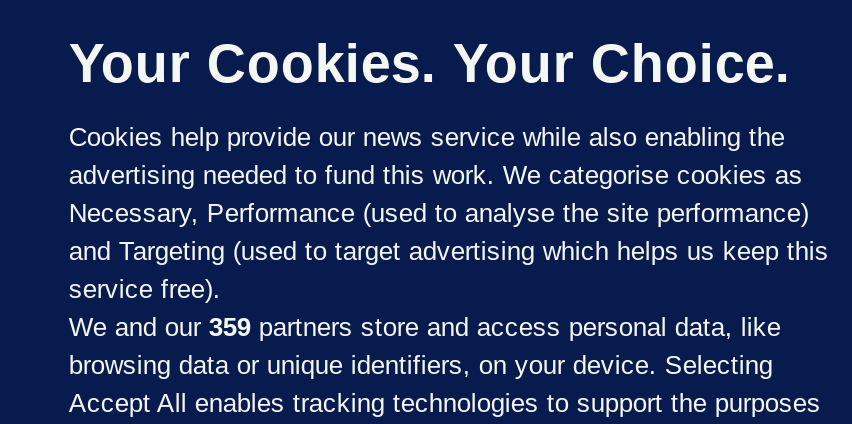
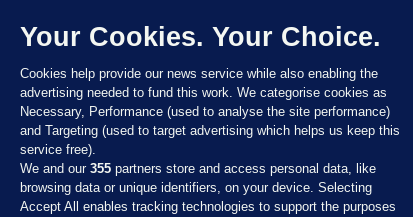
- We and our 359 partners store and access personal data, like
+ We and our 355 partners store and access personal data, like
